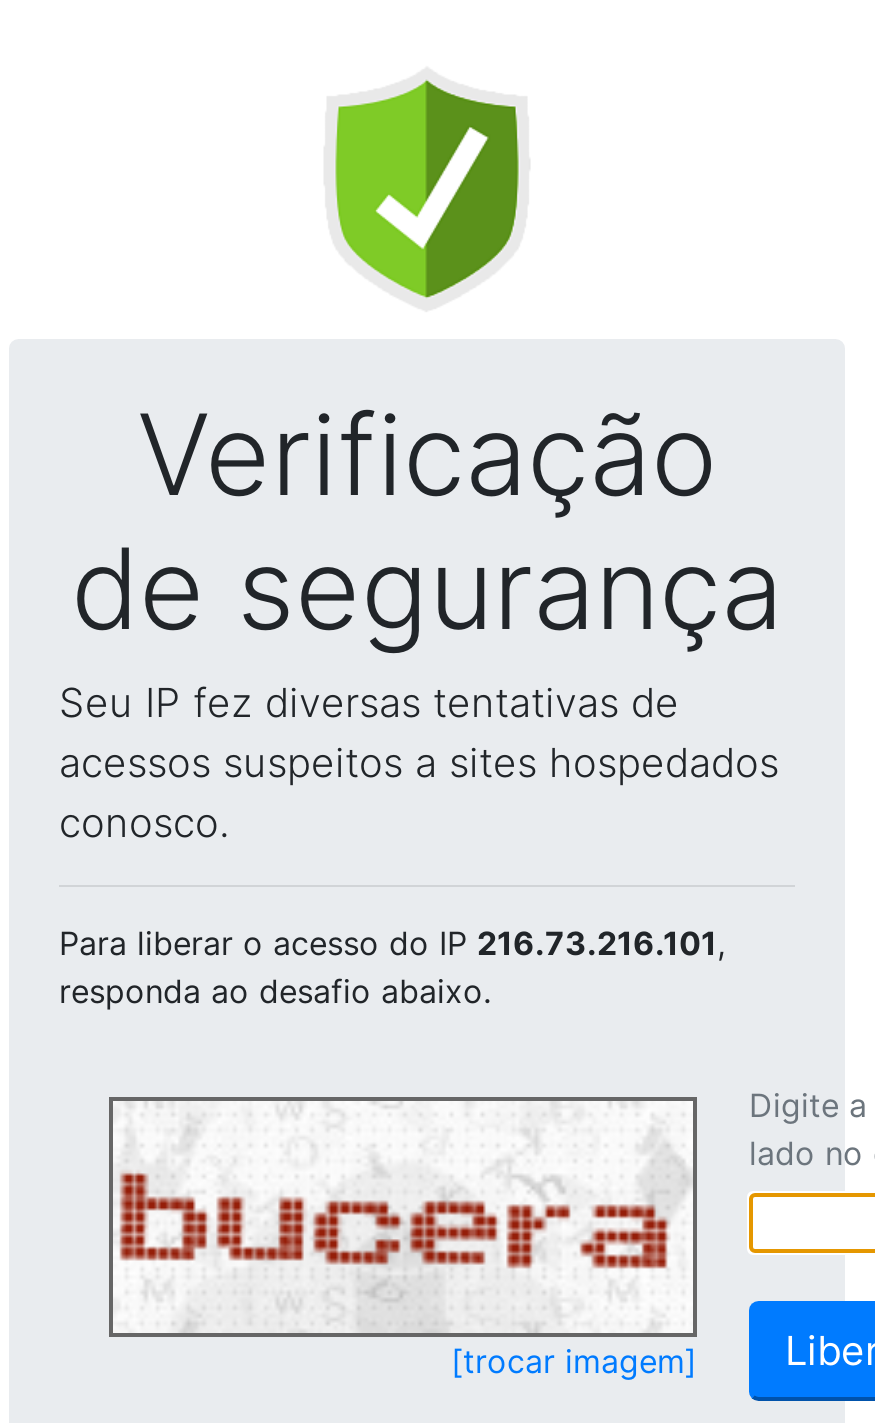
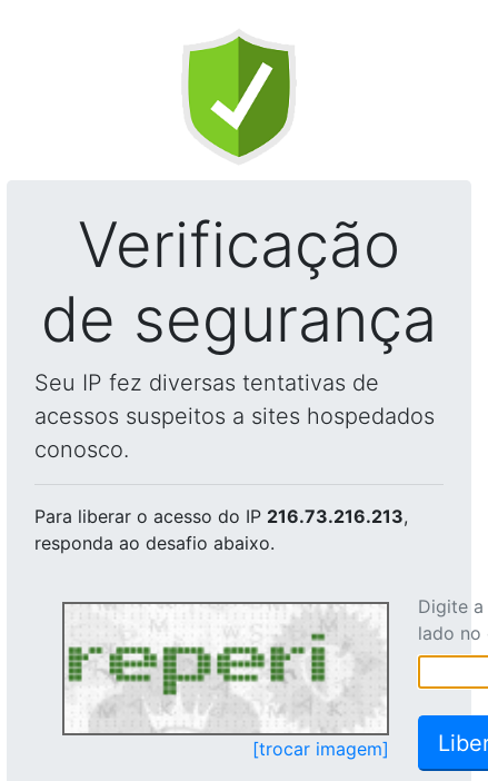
- Para liberar o acesso do IP 216.73.216.101,
+ Para liberar o acesso do IP 216.73.216.213,

- [image]
+ [image]
